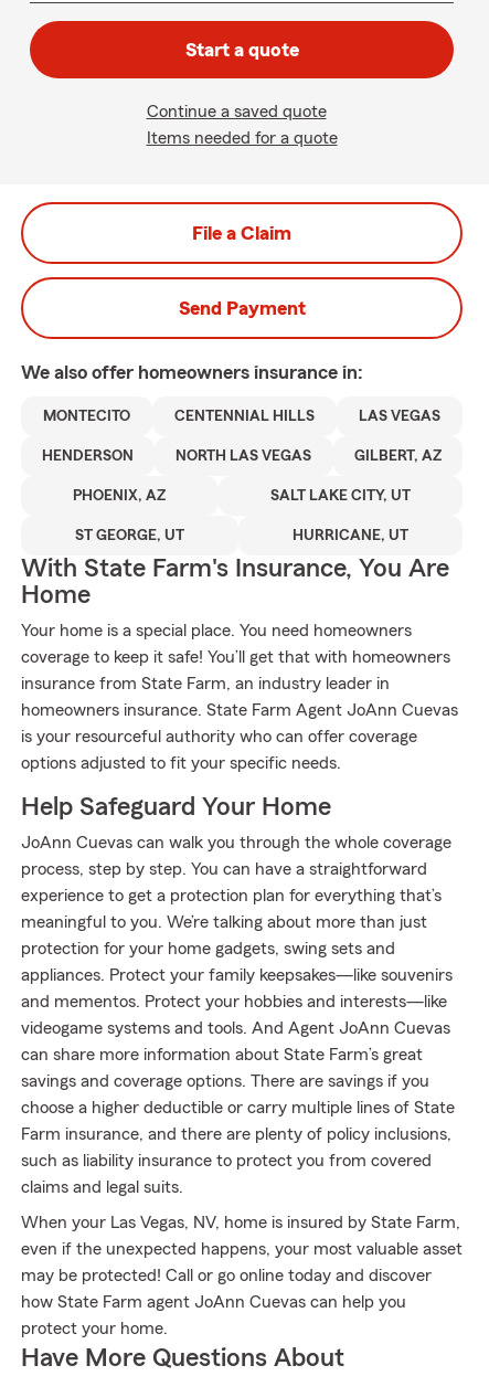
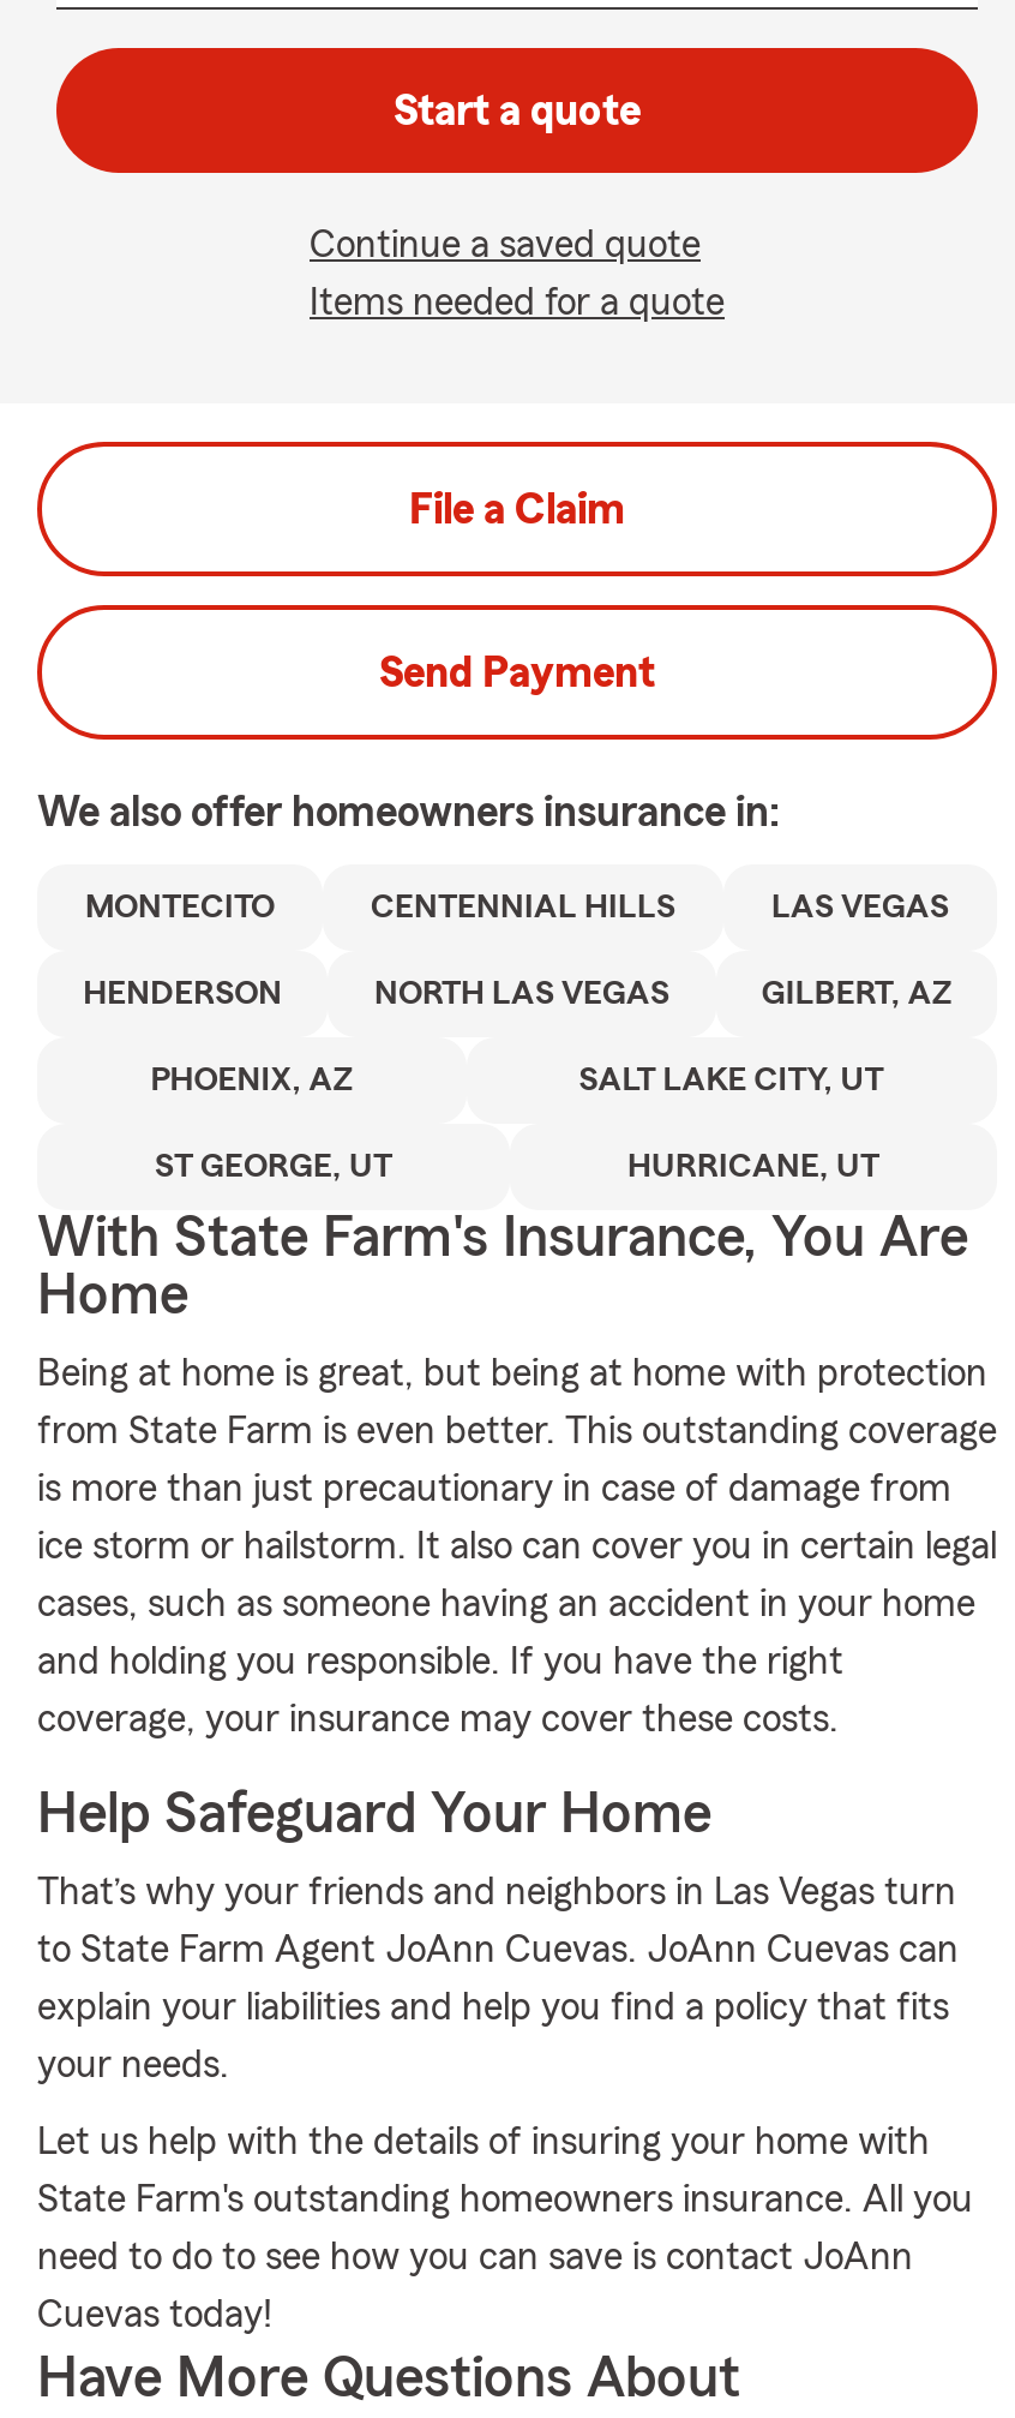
- Your home is a special place. You need homeowners
- coverage to keep it safe! You’ll get that with homeowners
- insurance from State Farm, an industry leader in
- homeowners insurance. State Farm Agent JoAnn Cuevas
- is your resourceful authority who can offer coverage
- options adjusted to fit your specific needs.
+ Being at home is great, but being at home with protection
+ from State Farm is even better. This outstanding coverage
+ is more than just precautionary in case of damage from
+ ice storm or hailstorm. It also can cover you in certain legal
+ cases, such as someone having an accident in your home
+ and holding you responsible. If you have the right
+ coverage, your insurance may cover these costs.

moved down: Help Safeguard Your Home

- JoAnn Cuevas can walk you through the whole coverage
- process, step by step. You can have a straightforward
- experience to get a protection plan for everything that’s
- meaningful to you. We’re talking about more than just
- protection for your home gadgets, swing sets and
- appliances. Protect your family keepsakes—like souvenirs
- and mementos. Protect your hobbies and interests—like
- videogame systems and tools. And Agent JoAnn Cuevas
- can share more information about State Farm’s great
- savings and coverage options. There are savings if you
- choose a higher deductible or carry multiple lines of State
- Farm insurance, and there are plenty of policy inclusions,
- such as liability insurance to protect you from covered
- claims and legal suits.
- When your Las Vegas, NV, home is insured by State Farm,
- even if the unexpected happens, your most valuable asset
- may be protected! Call or go online today and discover
- how State Farm agent JoAnn Cuevas can help you
- protect your home.
+ That’s why your friends and neighbors in Las Vegas turn
+ to State Farm Agent JoAnn Cuevas. JoAnn Cuevas can
+ explain your liabilities and help you find a policy that fits
+ your needs.
+ Let us help with the details of insuring your home with
+ State Farm's outstanding homeowners insurance. All you
+ need to do to see how you can save is contact JoAnn
+ Cuevas today!
